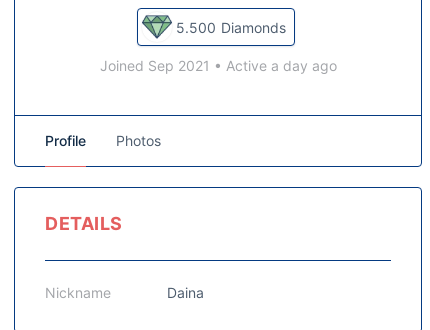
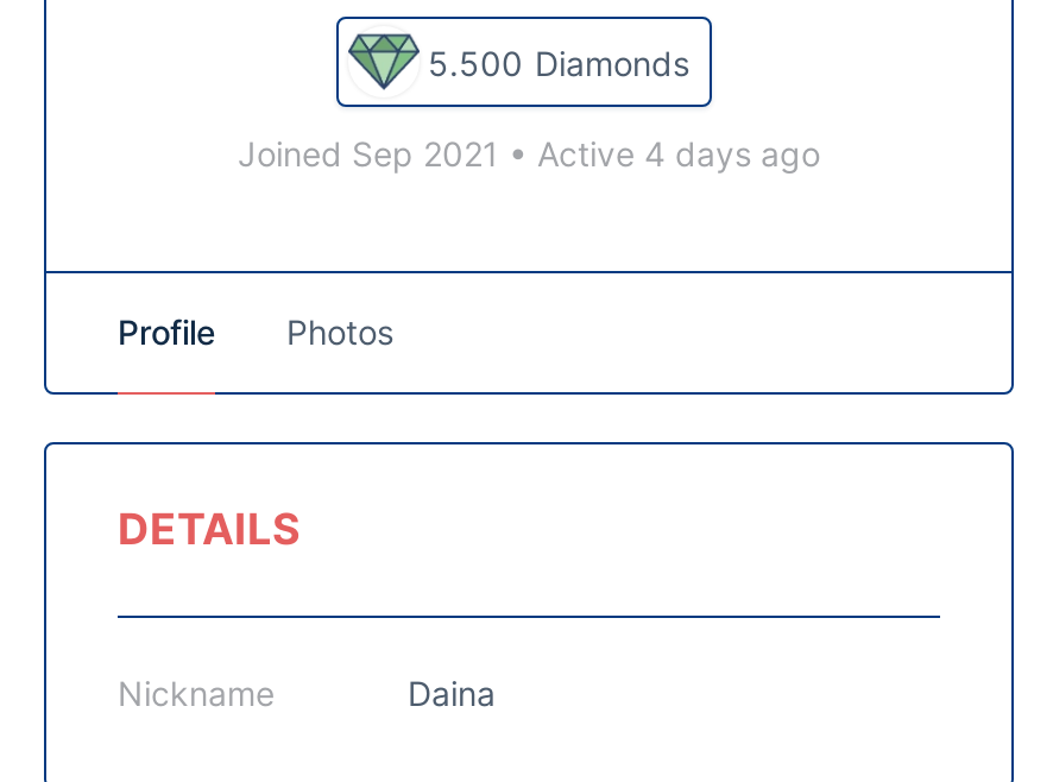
- Joined Sep 2021 • Active a day ago
+ Joined Sep 2021 • Active 4 days ago
